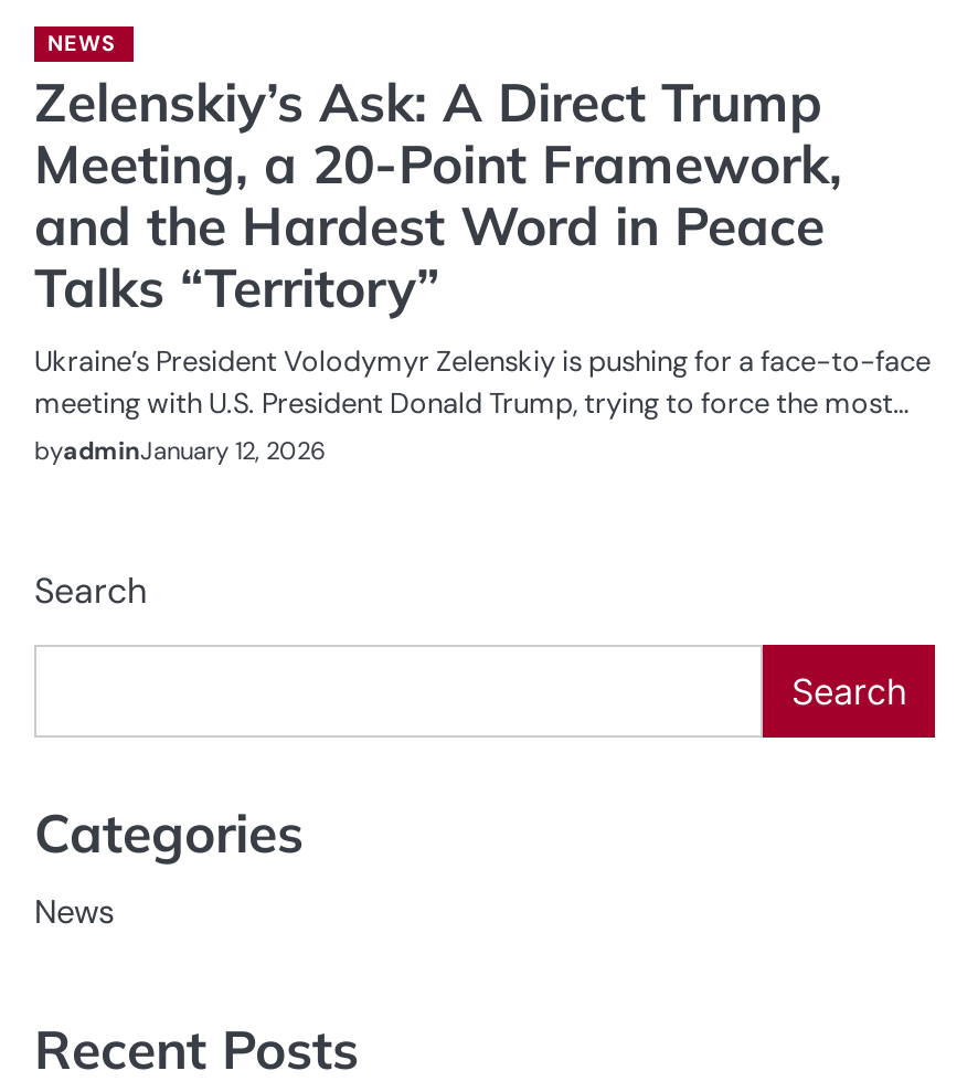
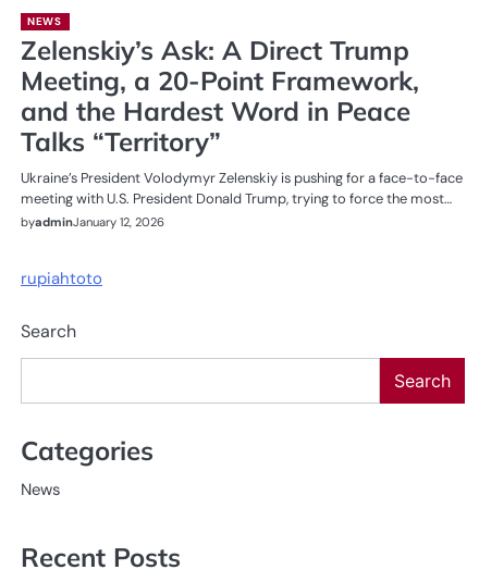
+ rupiahtoto
